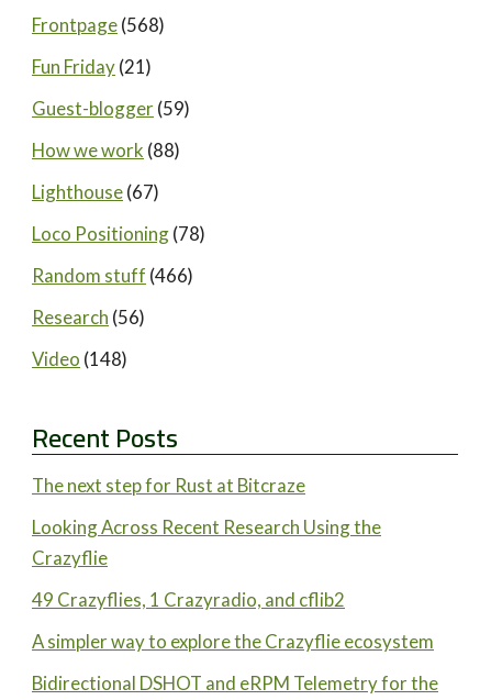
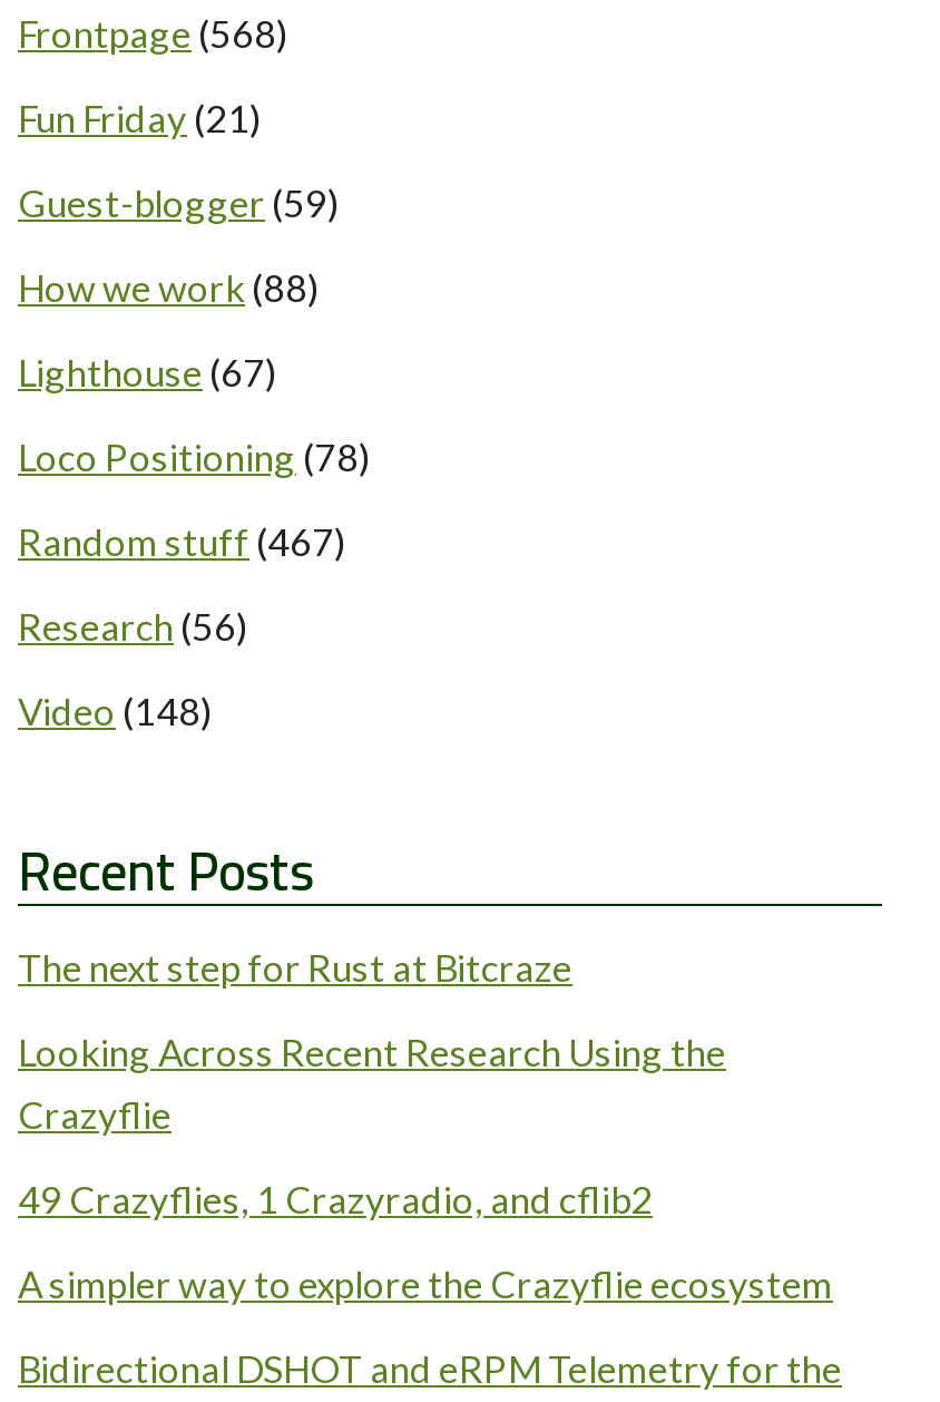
- Random stuff (466)
+ Random stuff (467)
